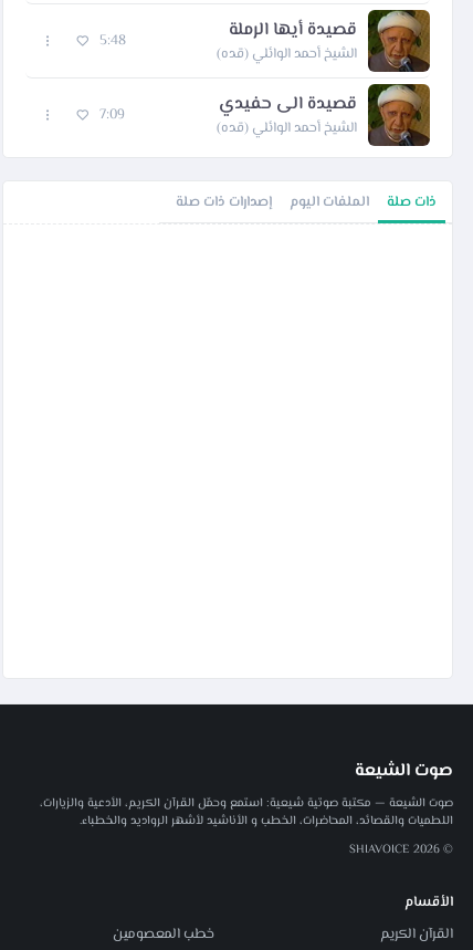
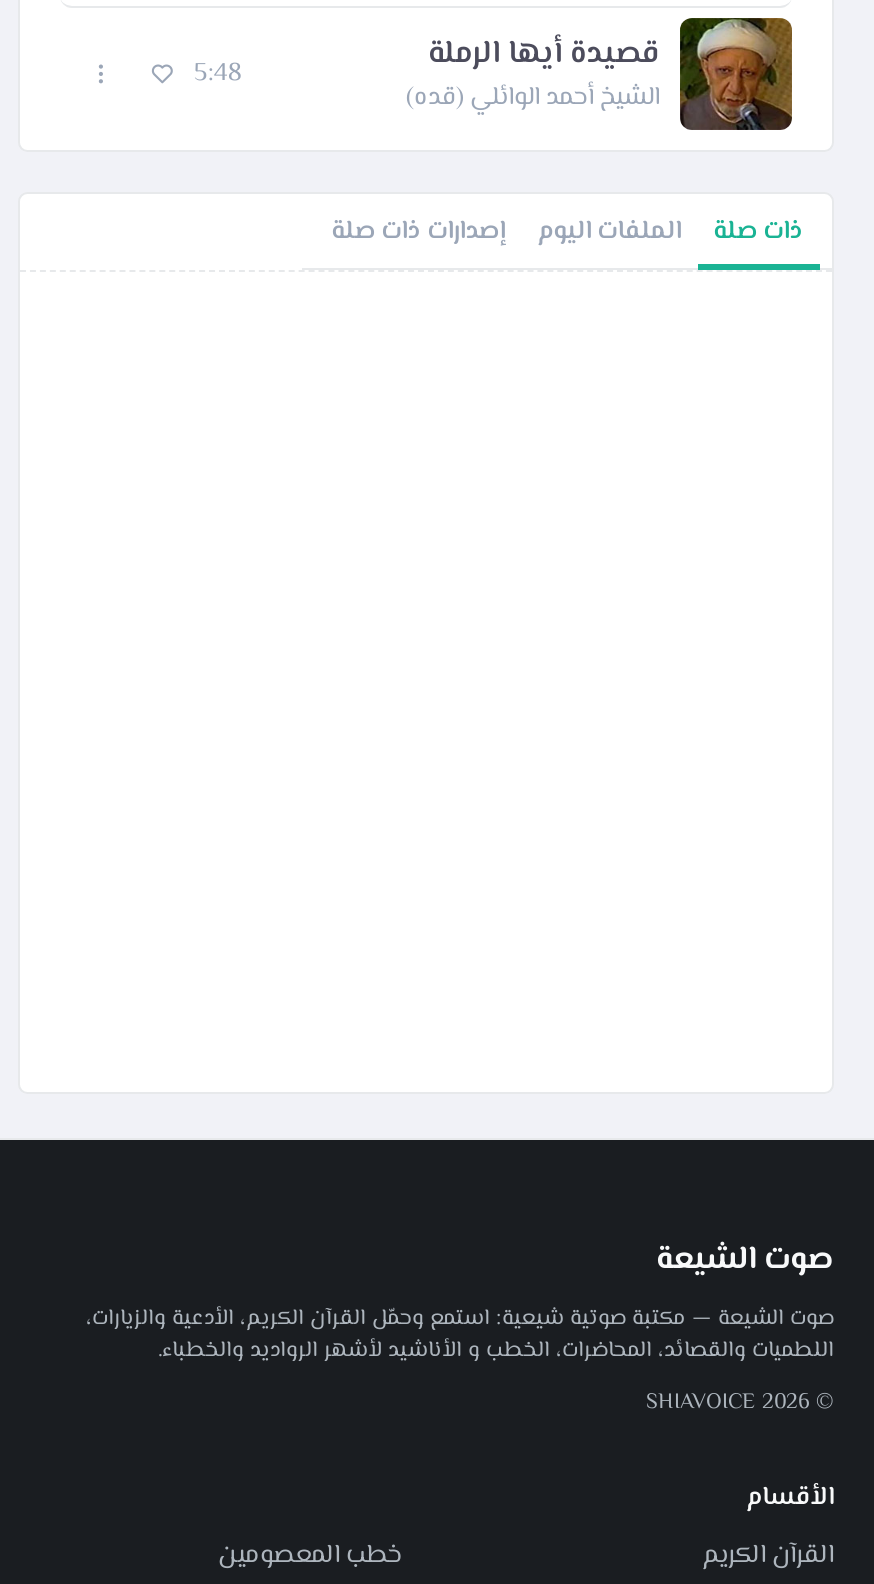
- قصيدة الى حفيدي
- الشيخ أحمد الوائلي (قده)

- 7:09
